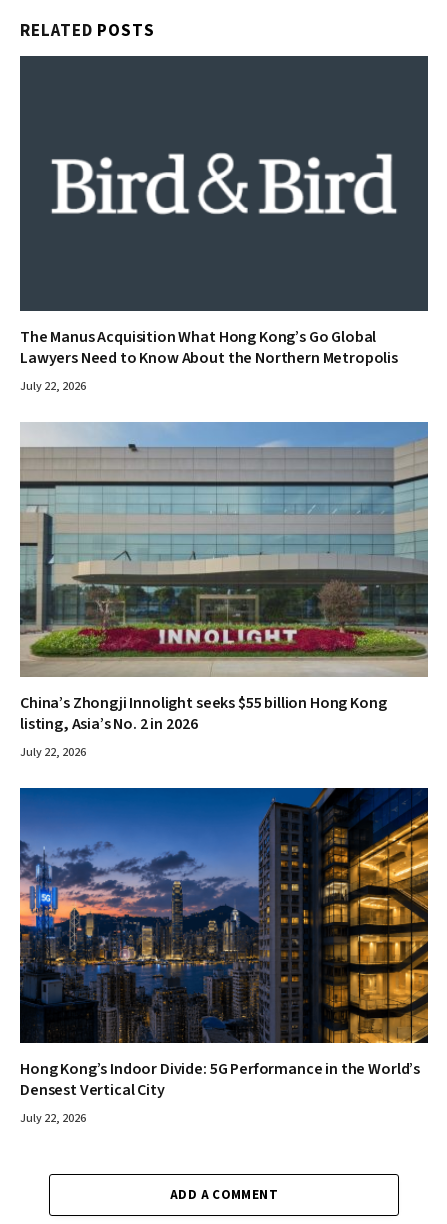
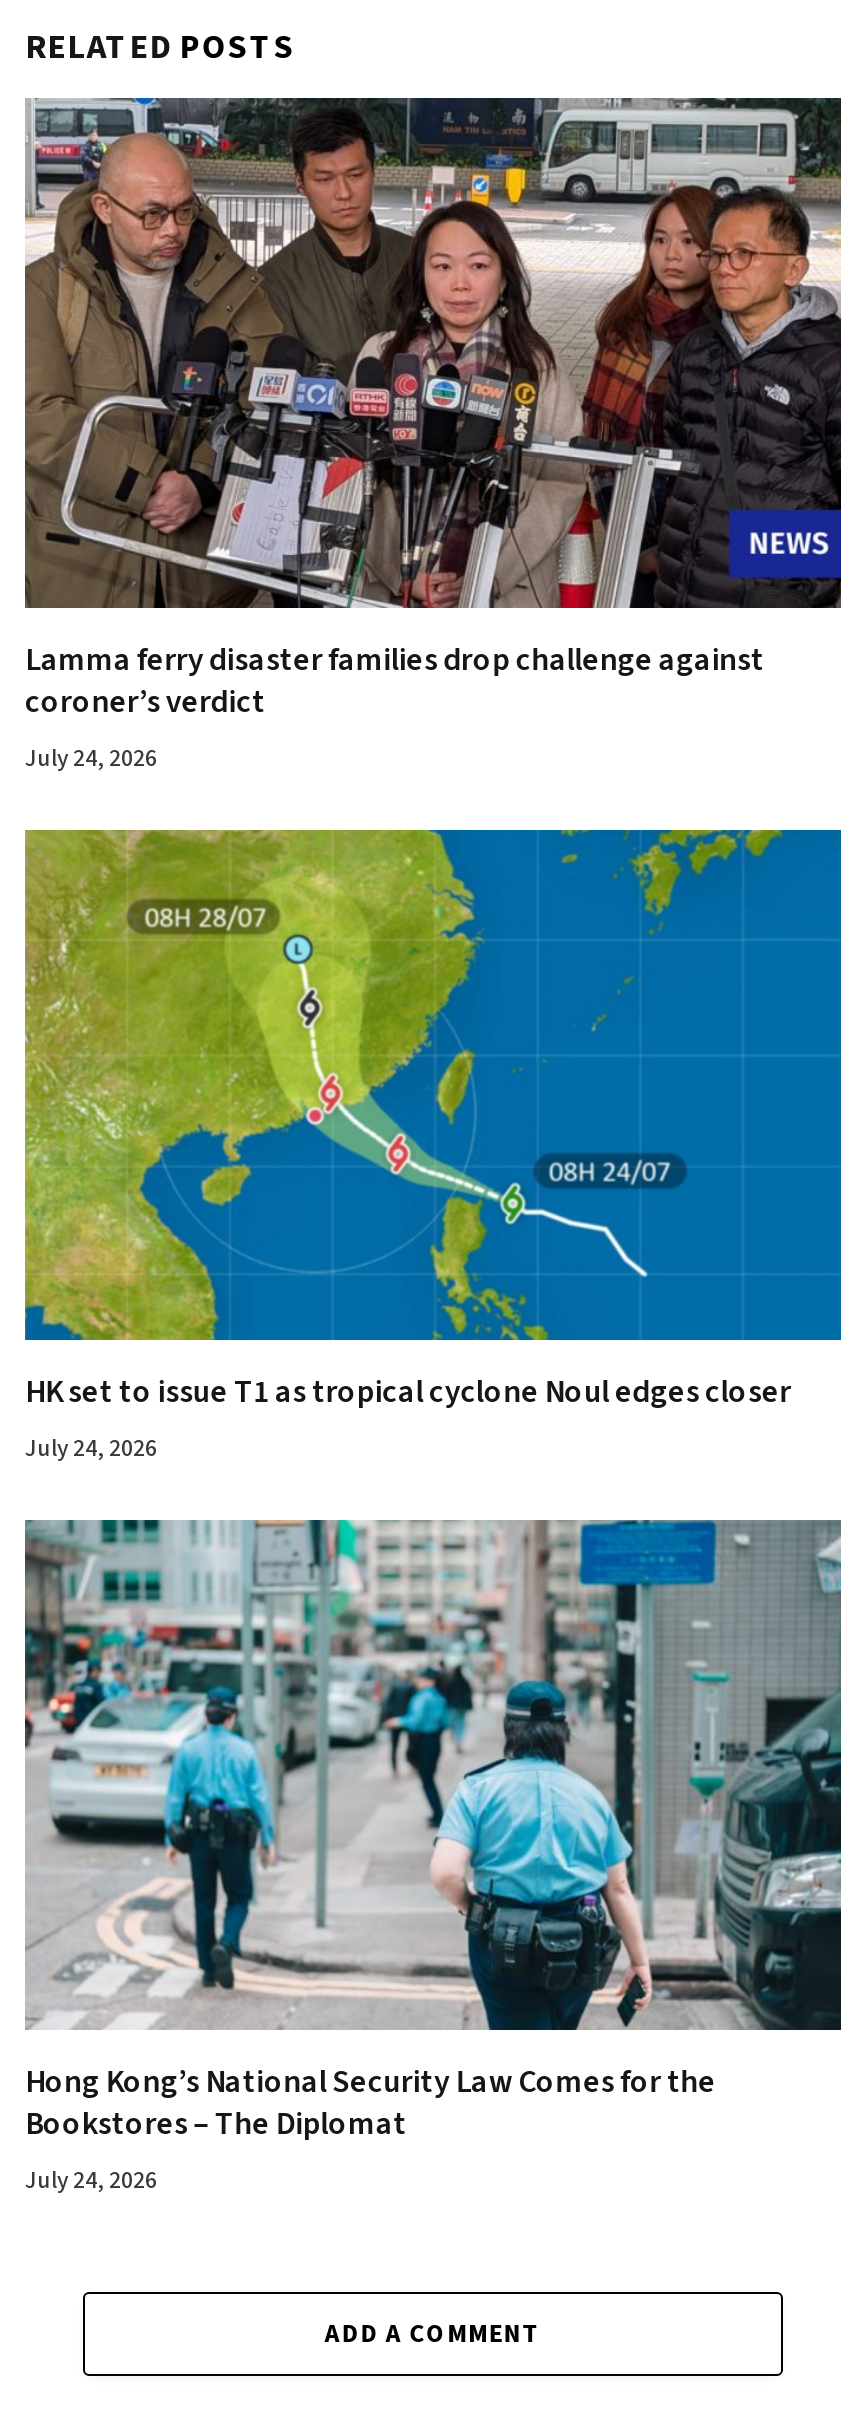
- [image]
- The Manus Acquisition What Hong Kong’s Go Global
- Lawyers Need to Know About the Northern Metropolis
- July 22, 2026
+ [image]
+ Lamma ferry disaster families drop challenge against
+ coroner’s verdict
+ July 24, 2026

- [image]
- China’s Zhongji Innolight seeks $55 billion Hong Kong
- listing, Asia’s No. 2 in 2026
- July 22, 2026
+ [image]
+ HK set to issue T1 as tropical cyclone Noul edges closer
+ July 24, 2026

- [image]
- Hong Kong’s Indoor Divide: 5G Performance in the World’s
- Densest Vertical City
- July 22, 2026
+ [image]
+ Hong Kong’s National Security Law Comes for the
+ Bookstores – The Diplomat
+ July 24, 2026
